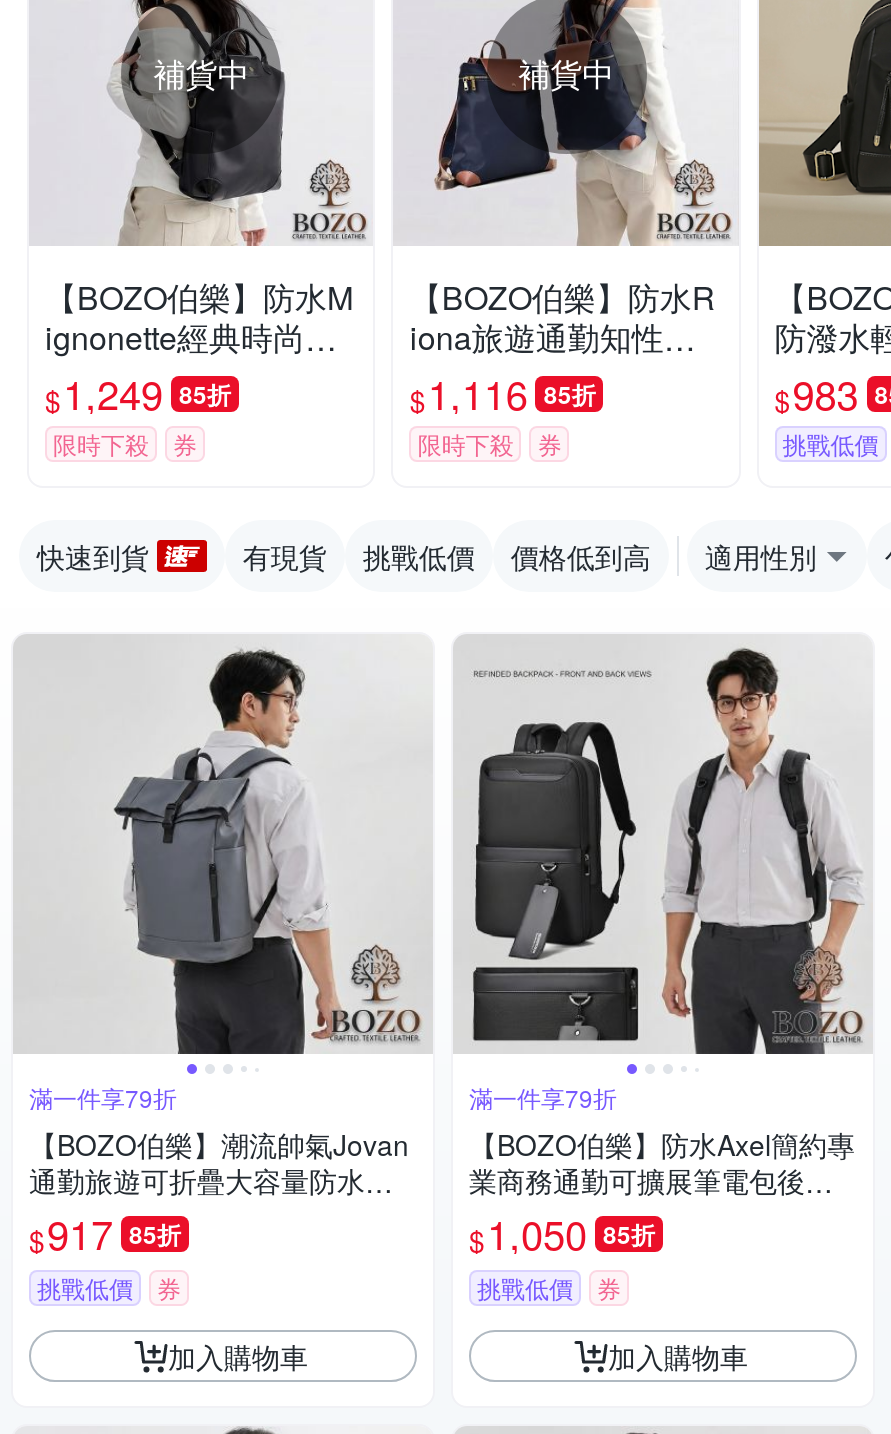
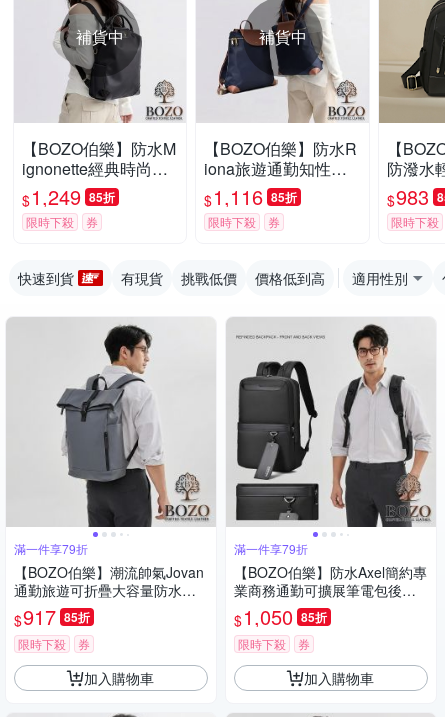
- 挑戰低價
+ 限時下殺

- 挑戰低價
+ 限時下殺

- 挑戰低價
+ 限時下殺
